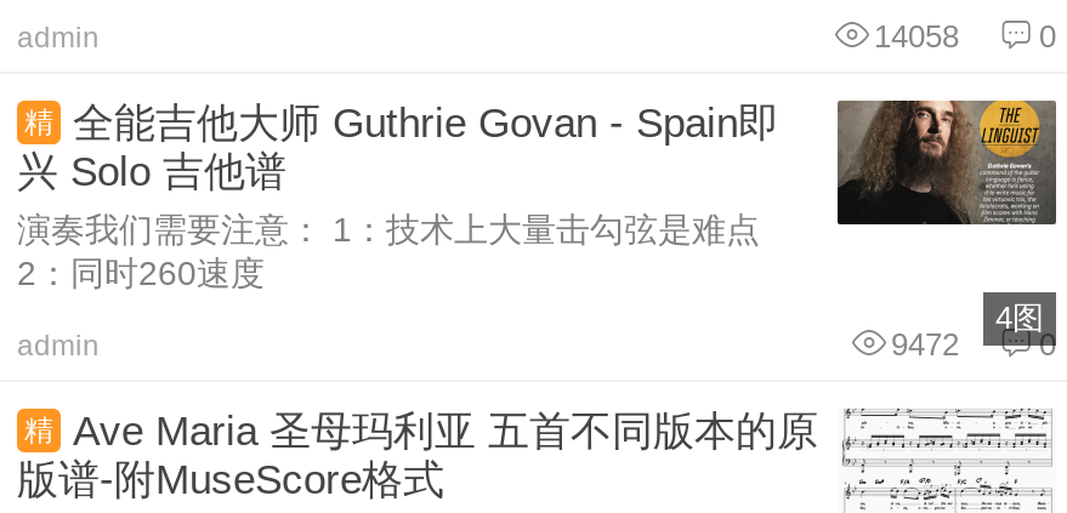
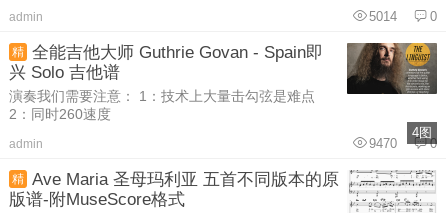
- 14058
+ 5014

- 9472
+ 9470
